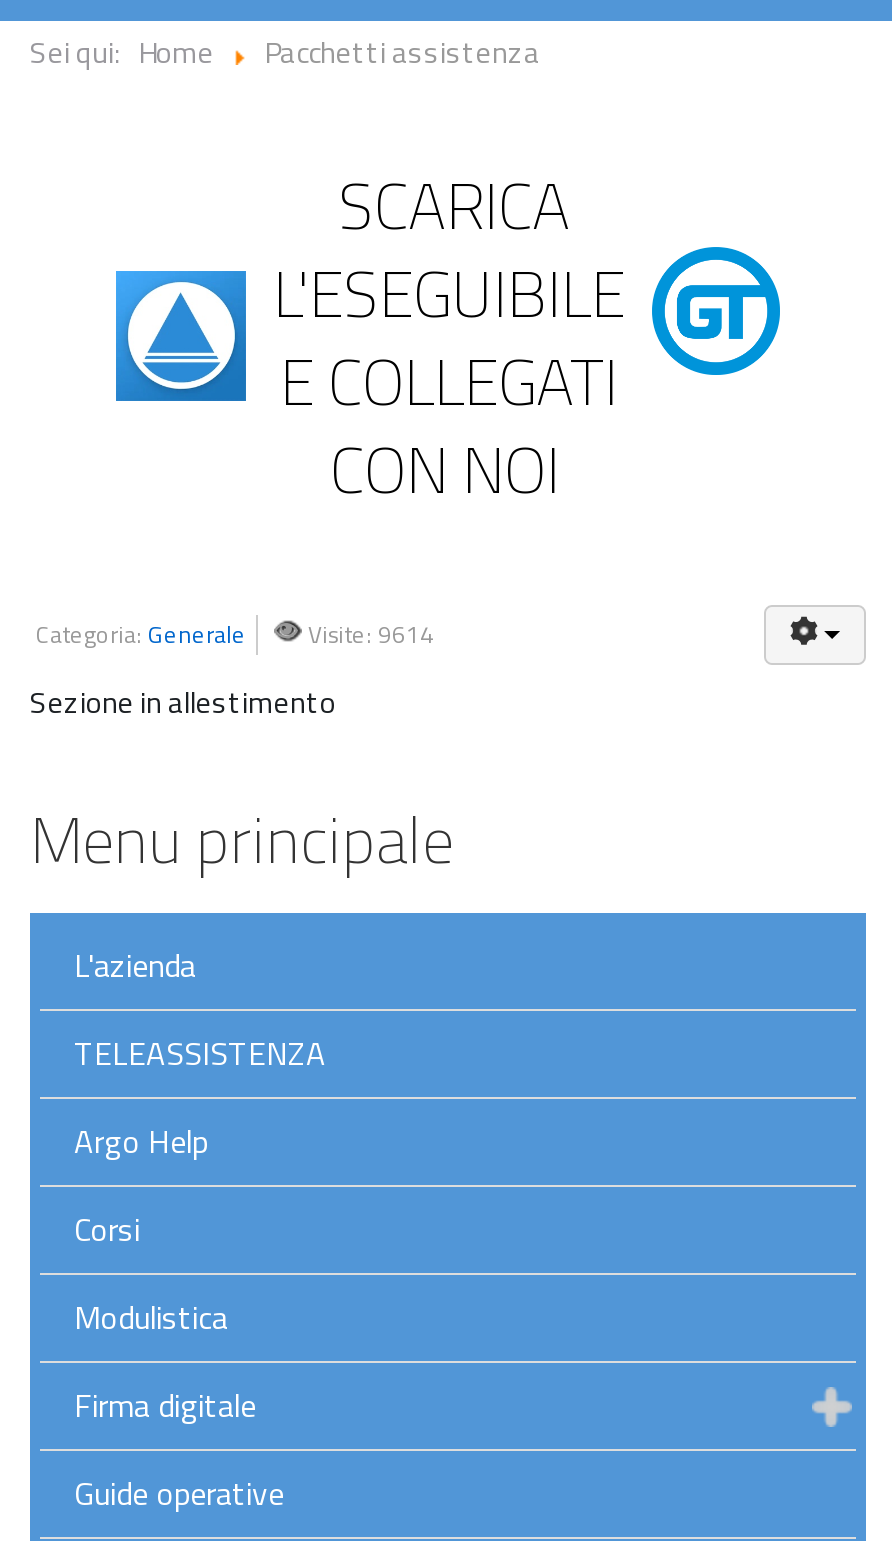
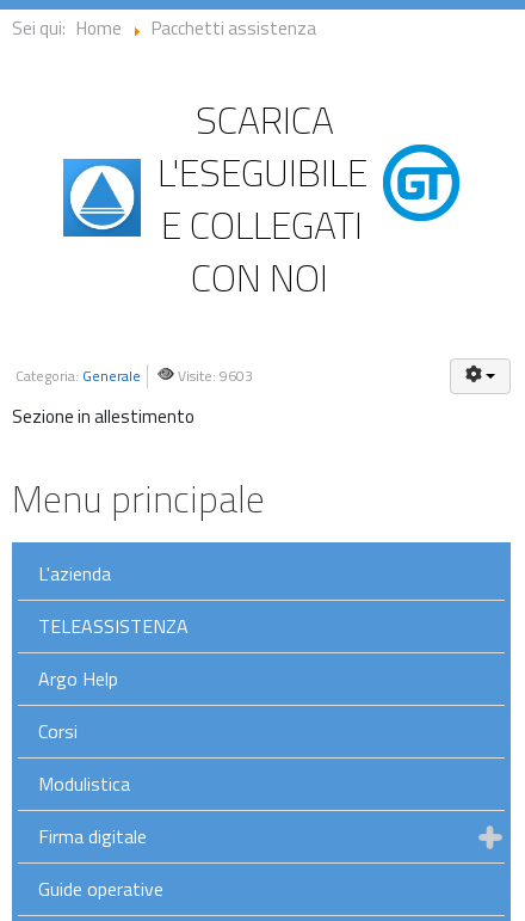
- Categoria: Generale Visite: 9614
+ Categoria: Generale Visite: 9603
